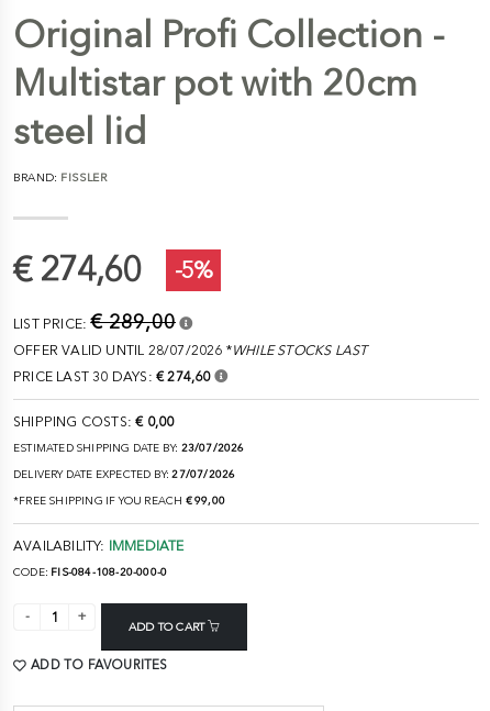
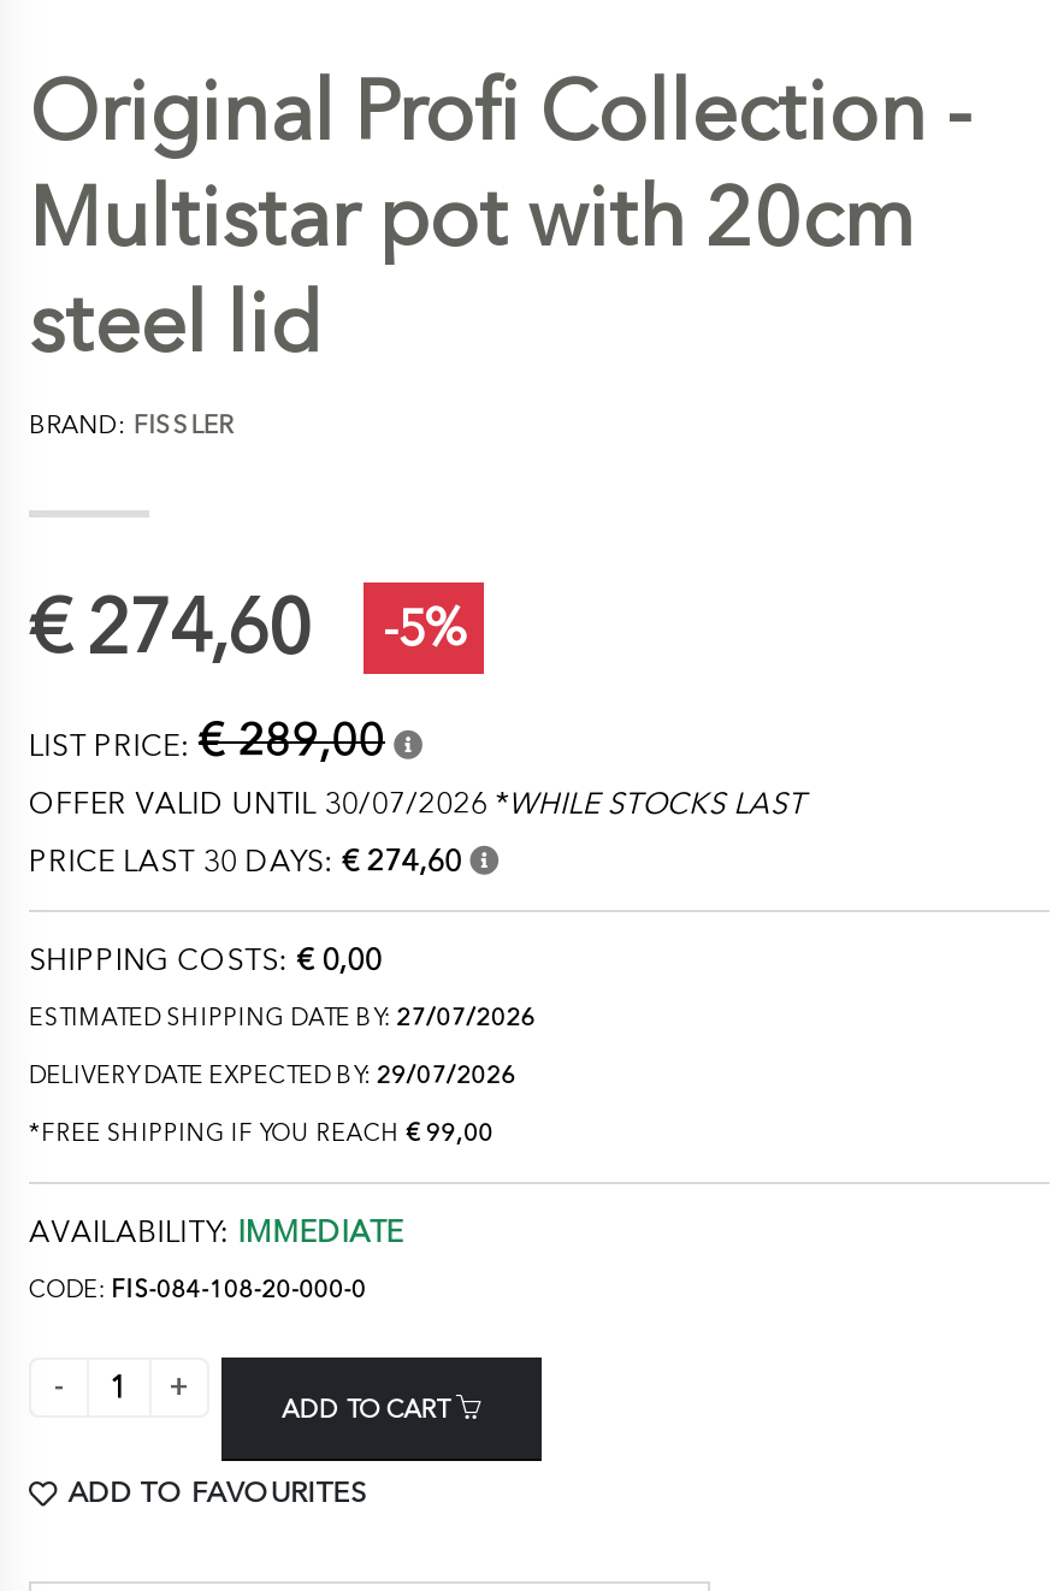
- OFFER VALID UNTIL 28/07/2026 *WHILE STOCKS LAST
+ OFFER VALID UNTIL 30/07/2026 *WHILE STOCKS LAST

- ESTIMATED SHIPPING DATE BY: 23/07/2026
+ ESTIMATED SHIPPING DATE BY: 27/07/2026

- DELIVERY DATE EXPECTED BY: 27/07/2026
+ DELIVERY DATE EXPECTED BY: 29/07/2026
